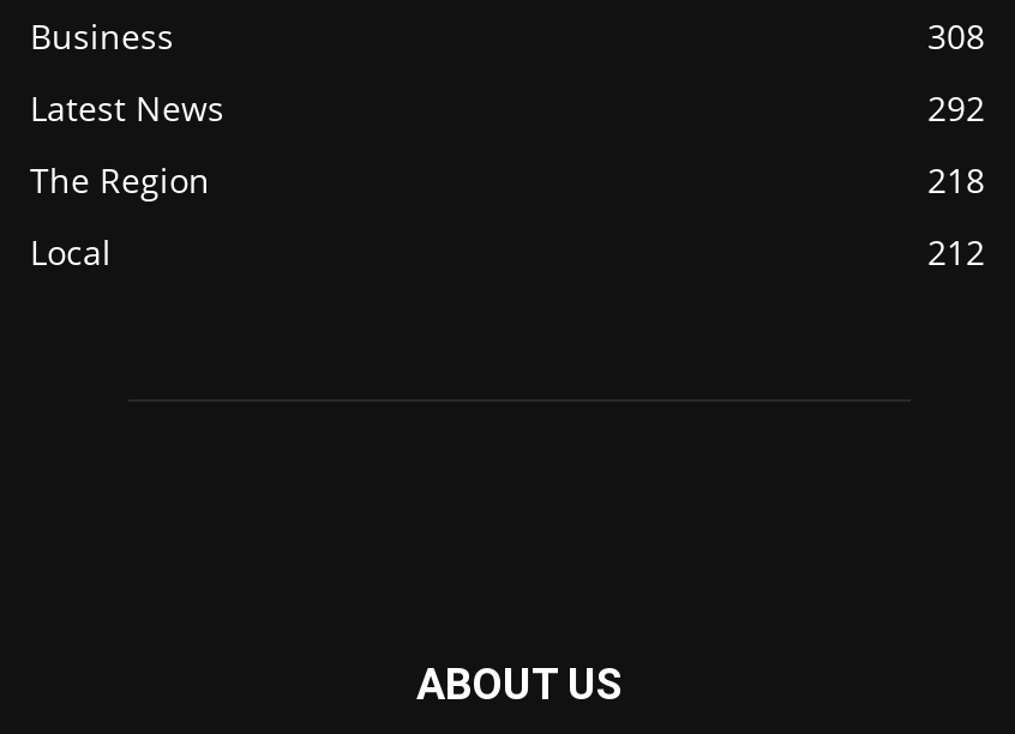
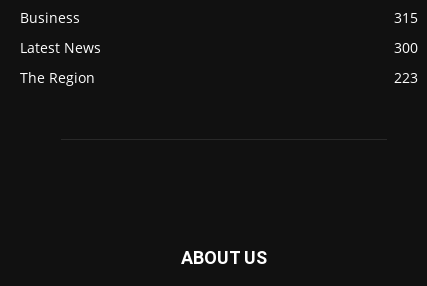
- 308
+ 315

- 292
+ 300

- 218
- Local
- 212
+ 223
